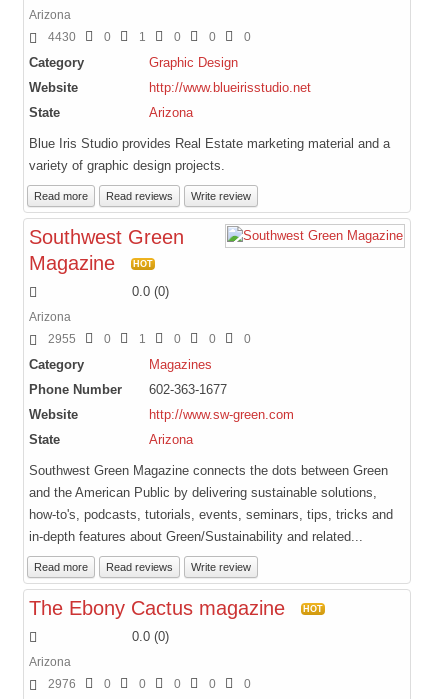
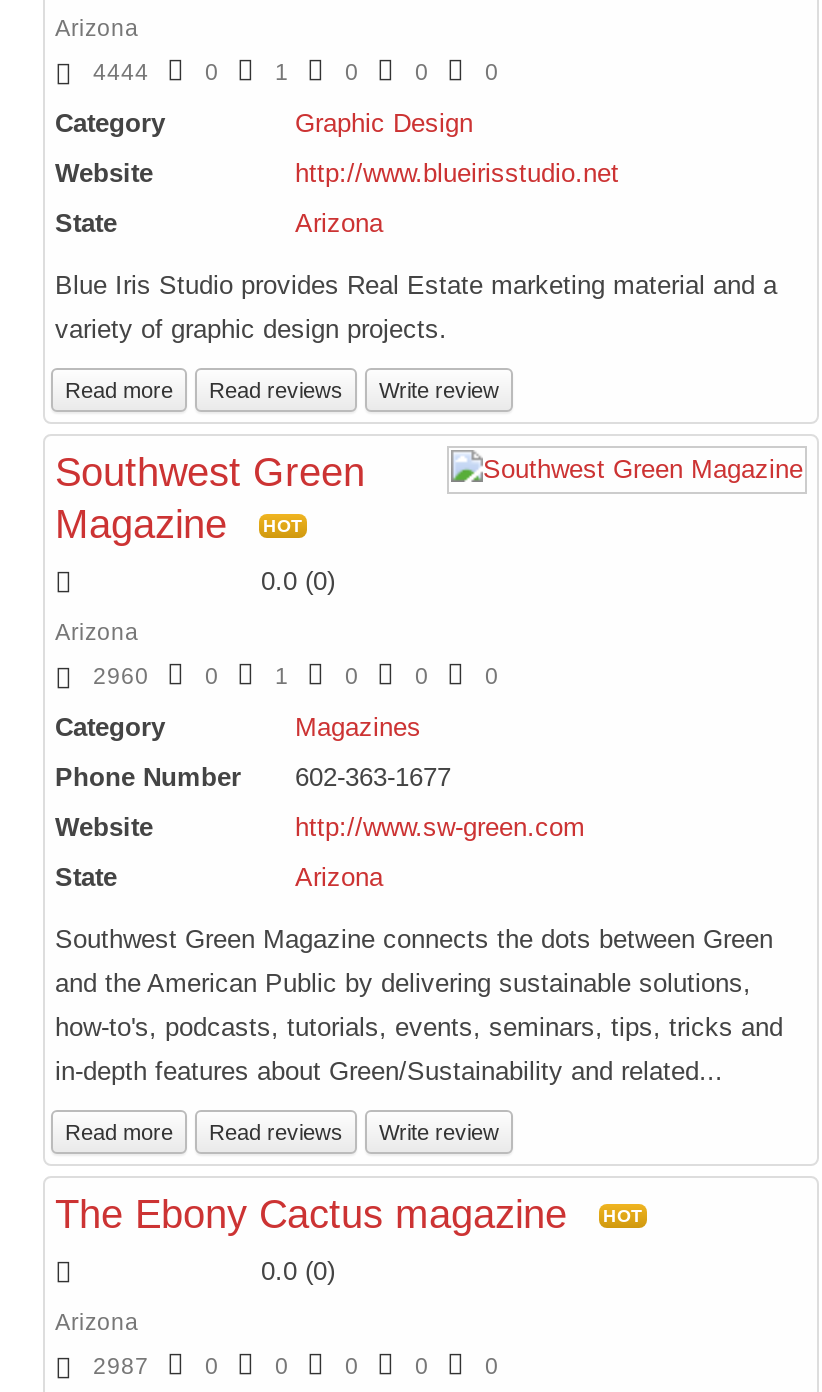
- 4430
+ 4444

- 2955
+ 2960

- 2976
+ 2987
